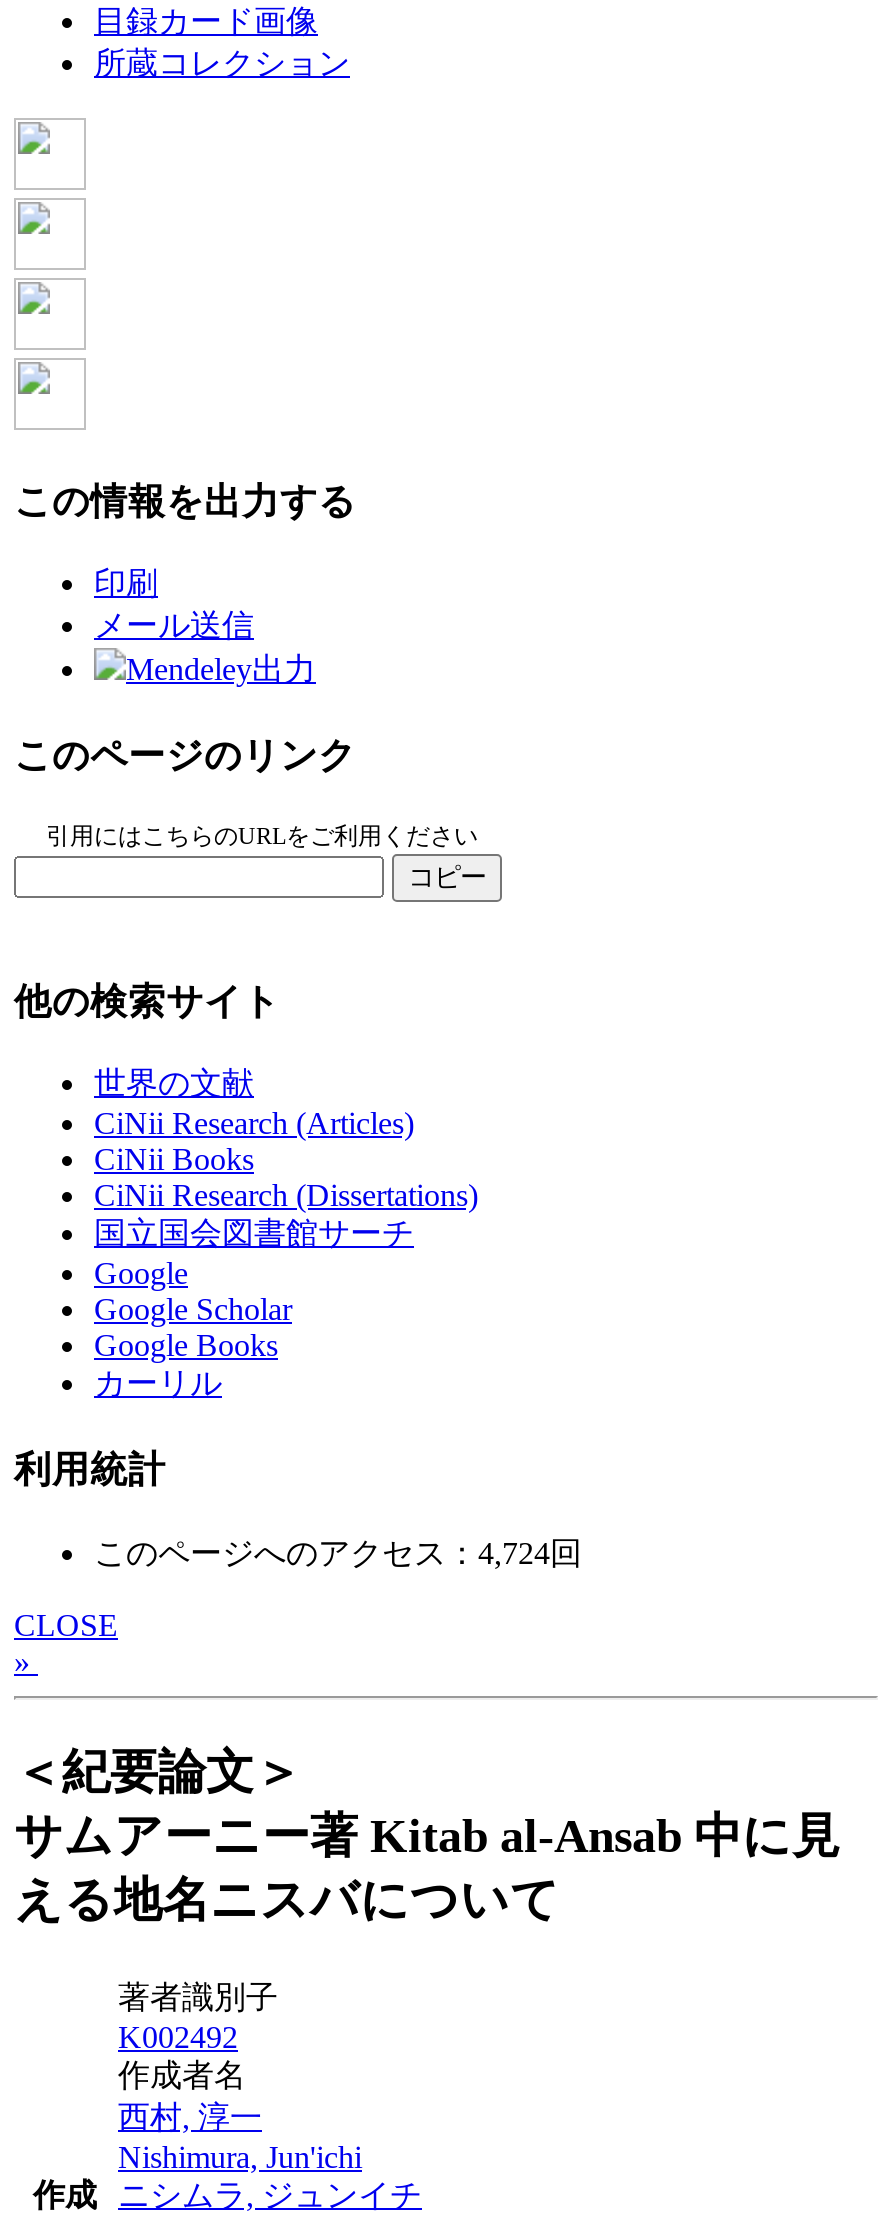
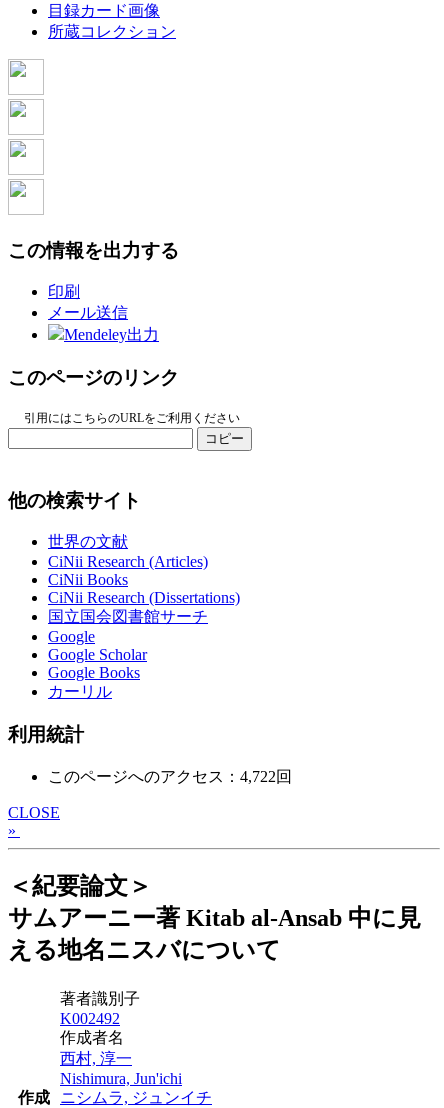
- このページへのアクセス：4,724回
+ このページへのアクセス：4,722回
